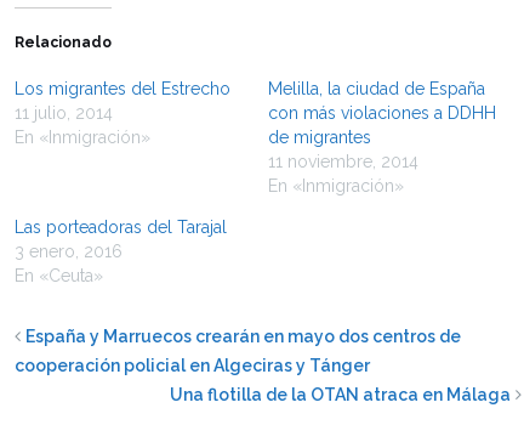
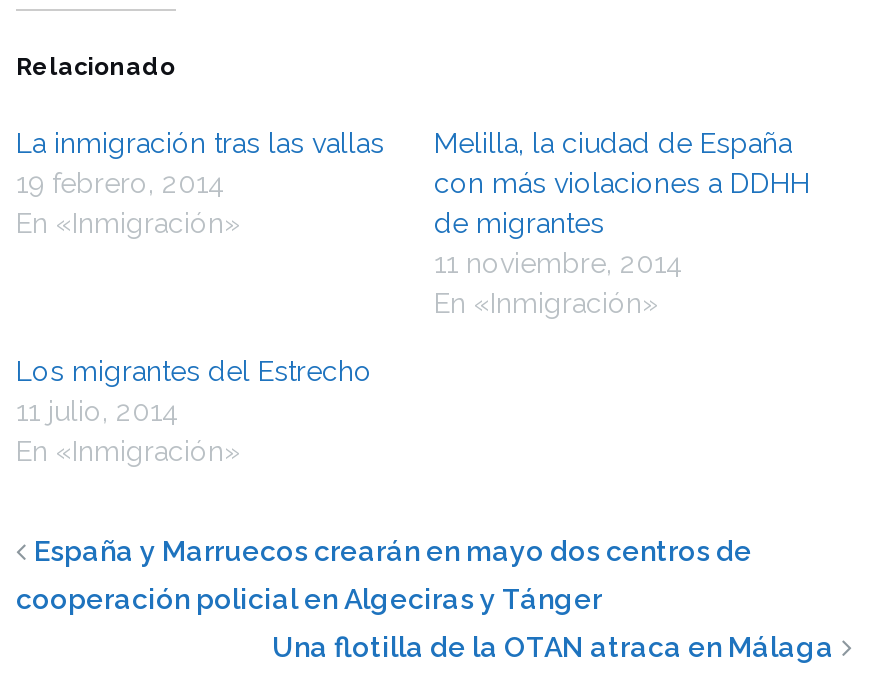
moved down: Los migrantes del Estrecho | 11 julio, 2014

+ La inmigración tras las vallas
+ 19 febrero, 2014

- Las porteadoras del Tarajal
- 3 enero, 2016
- En «Ceuta»
+ En «Inmigración»
